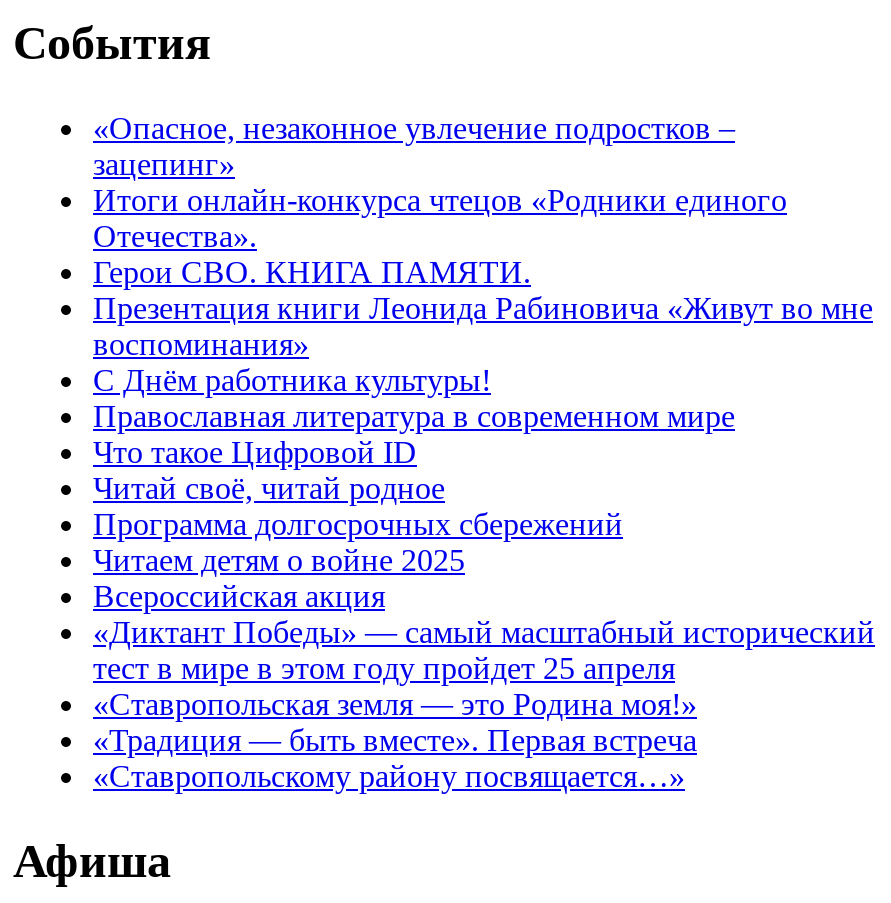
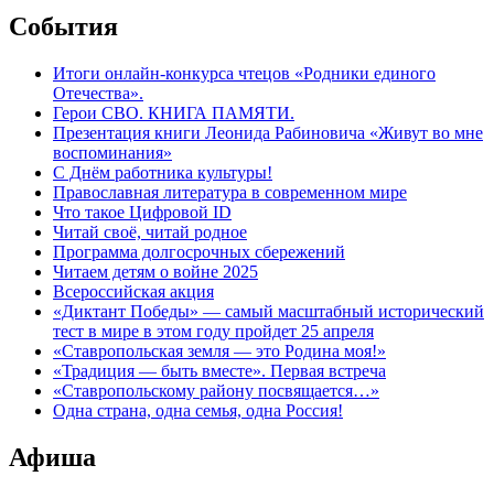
- «Опасное, незаконное увлечение подростков –
- зацепинг»

moved up: Итоги онлайн-конкурса чтецов «Родники единого | Отечества». | Герои СВО. КНИГА ПАМЯТИ. | ... | «Традиция — быть вместе». Первая встреча | «Ставропольскому району посвящается…»

+ Одна страна, одна семья, одна Россия!
